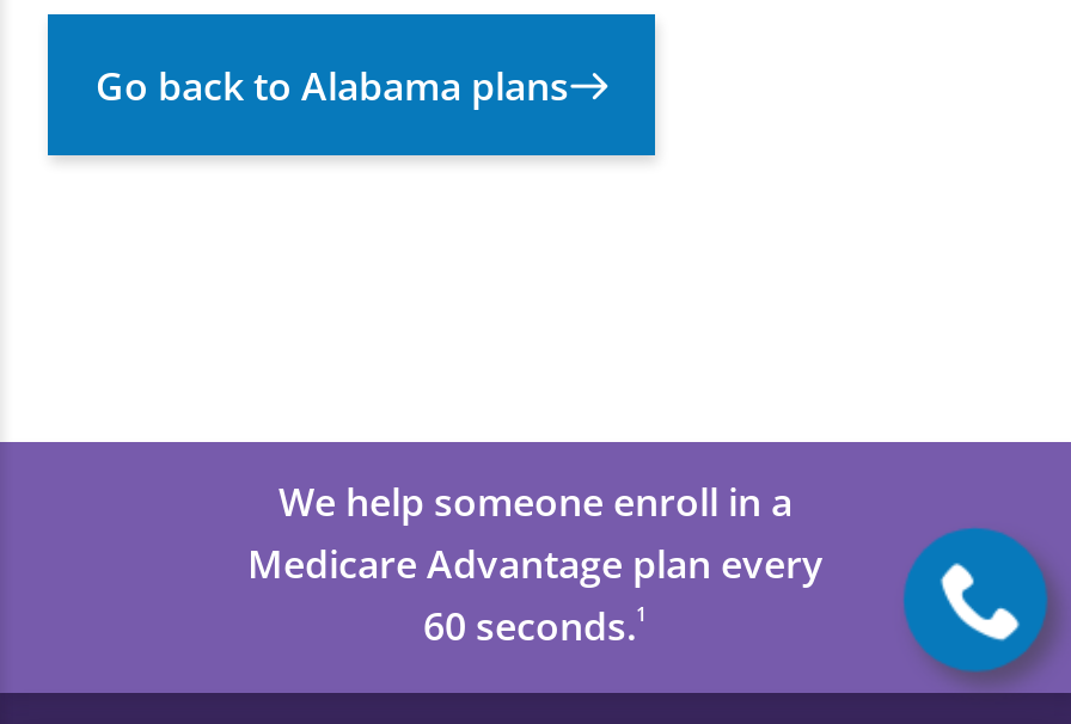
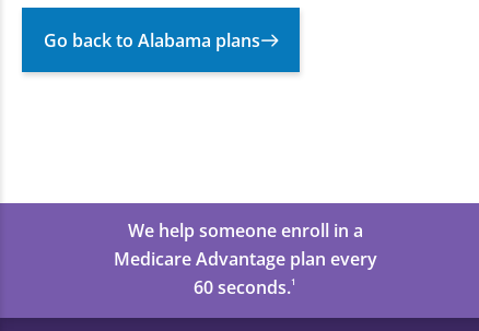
- [image]
